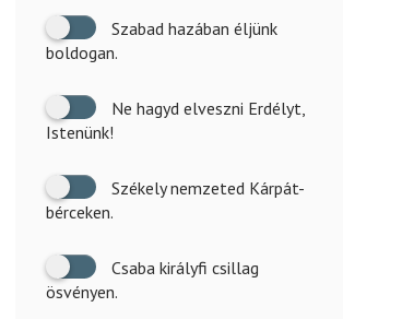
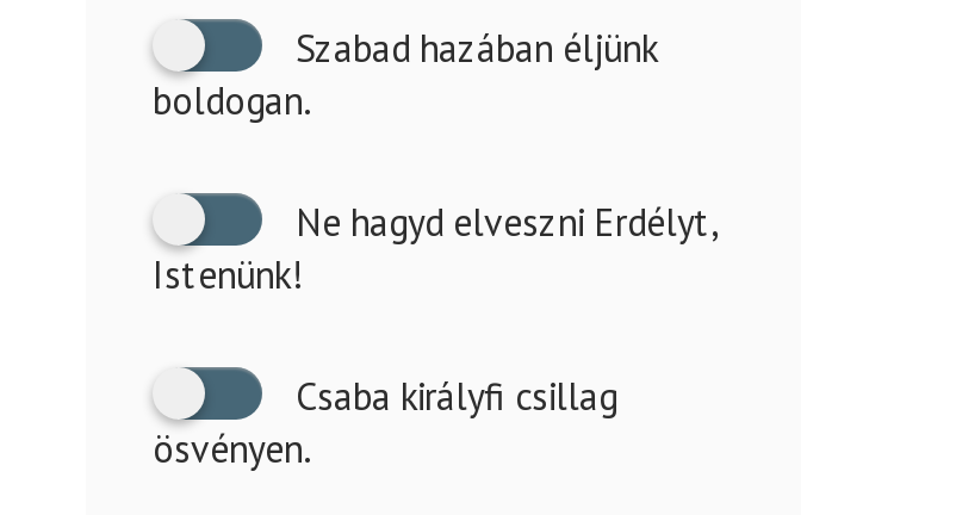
- Székely nemzeted Kárpát-
- bérceken.
